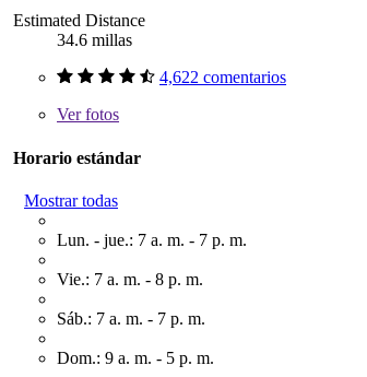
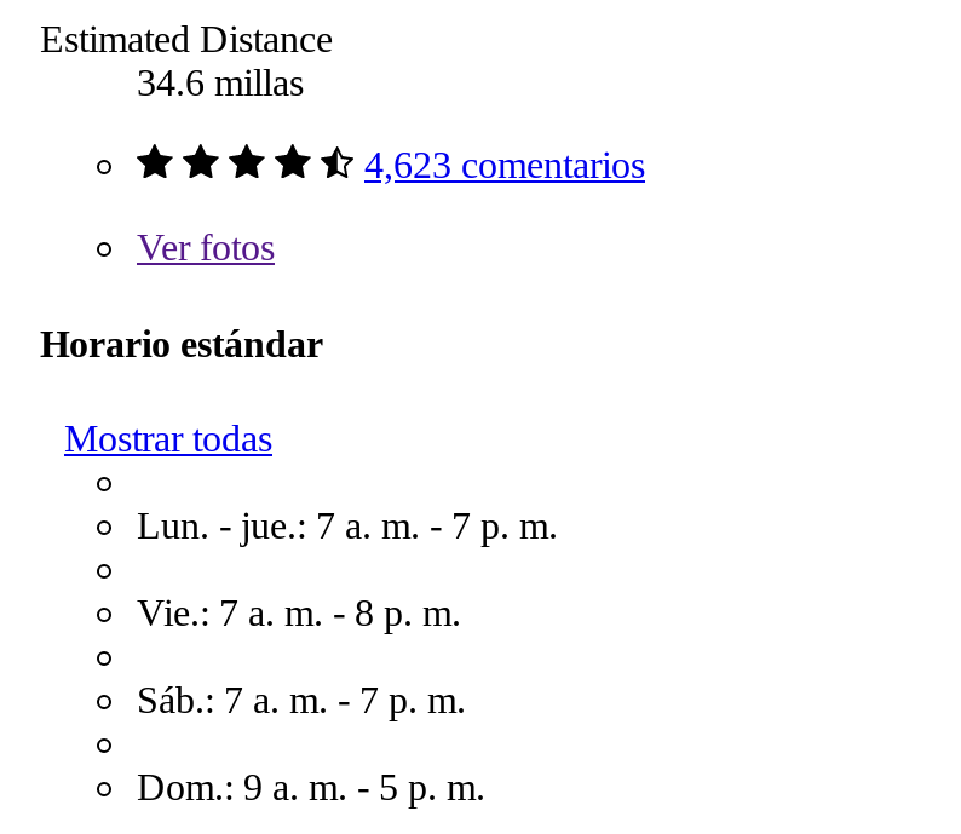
- 4,622 comentarios
+ 4,623 comentarios
